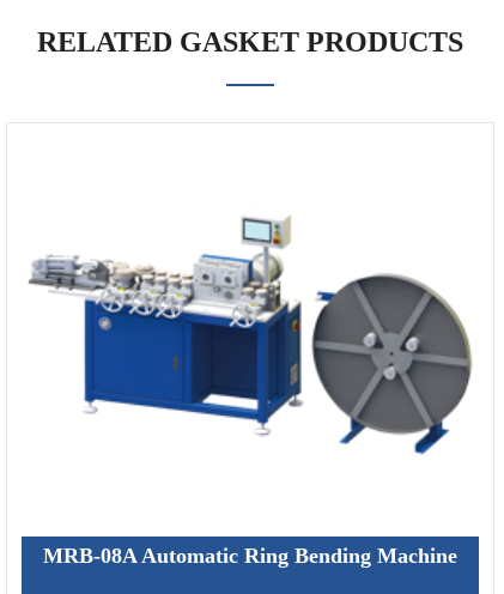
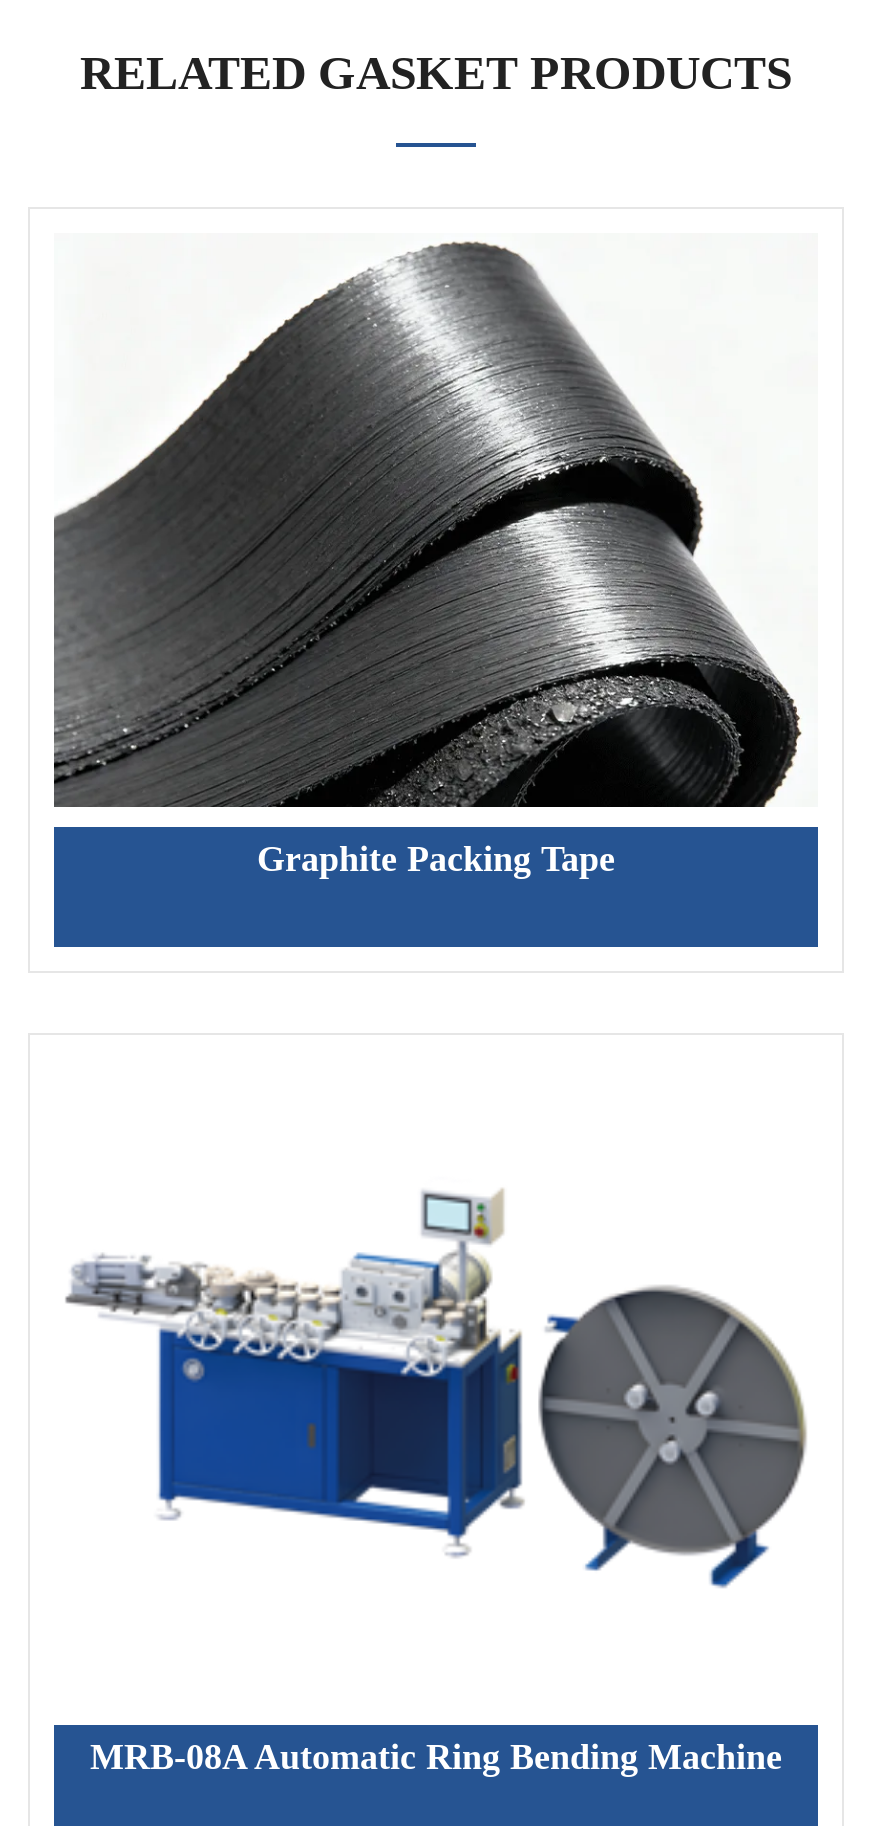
+ [image]
+ Graphite Packing Tape
